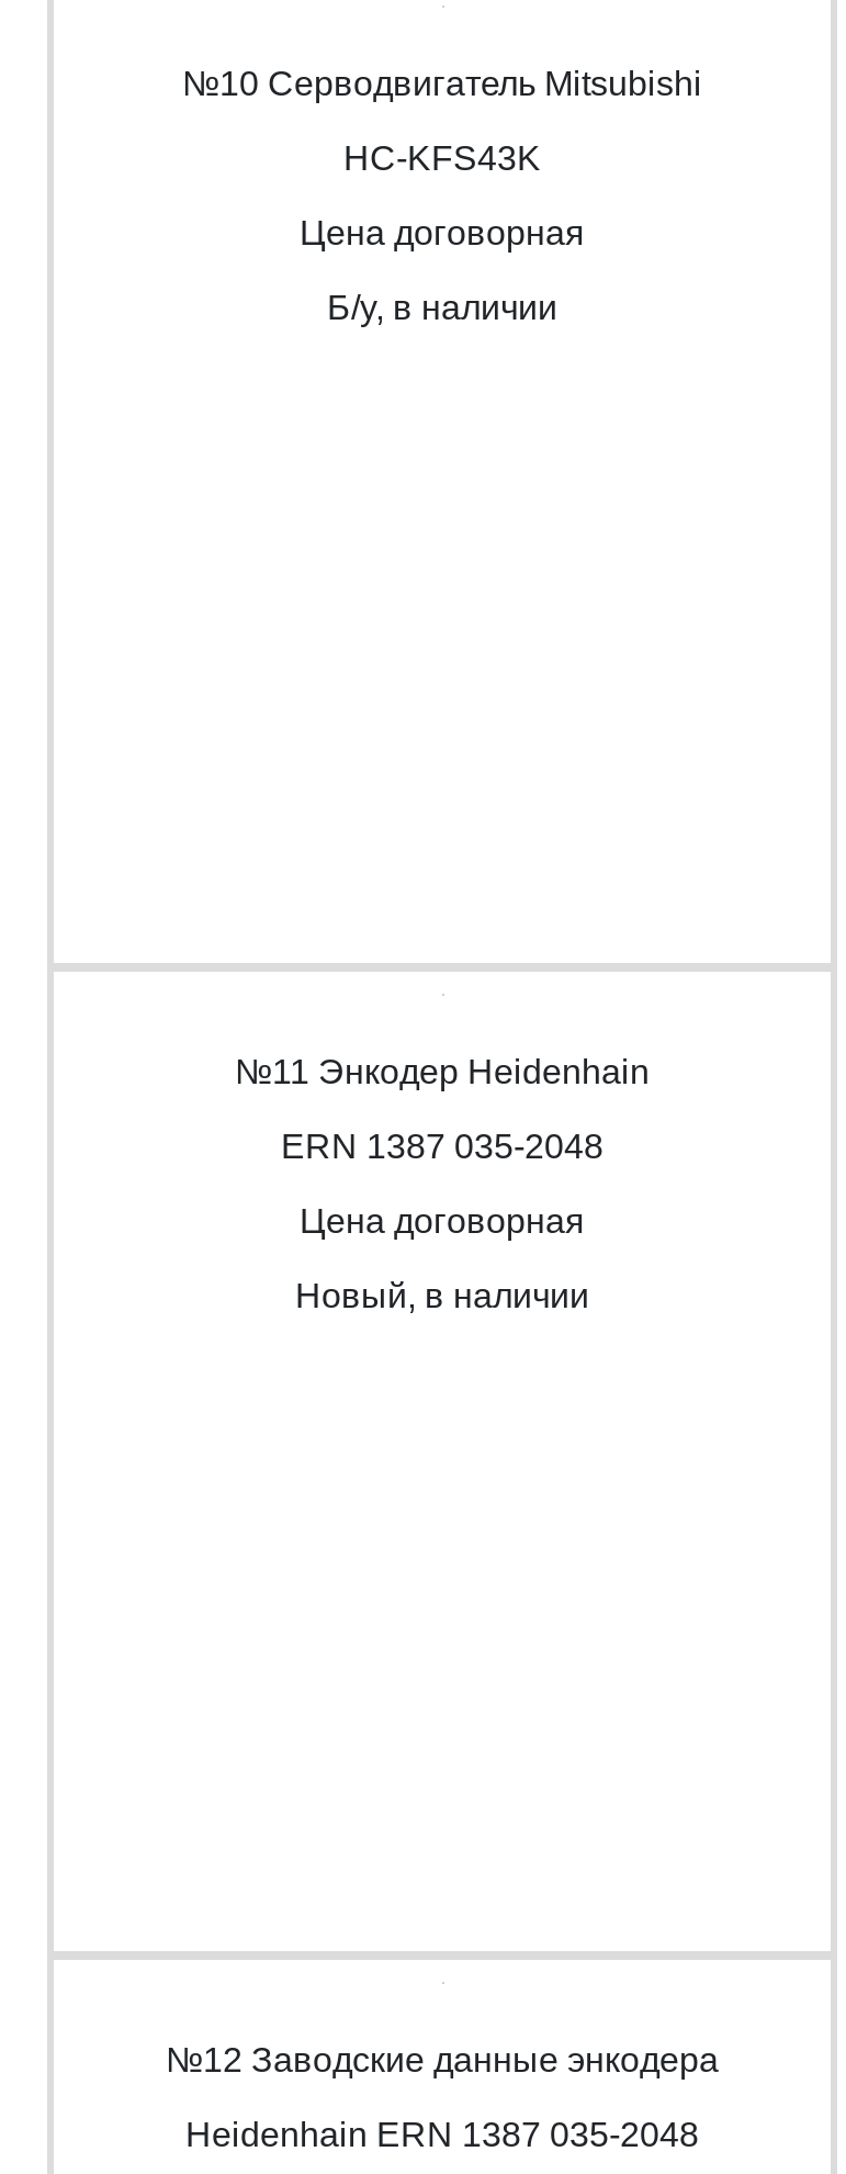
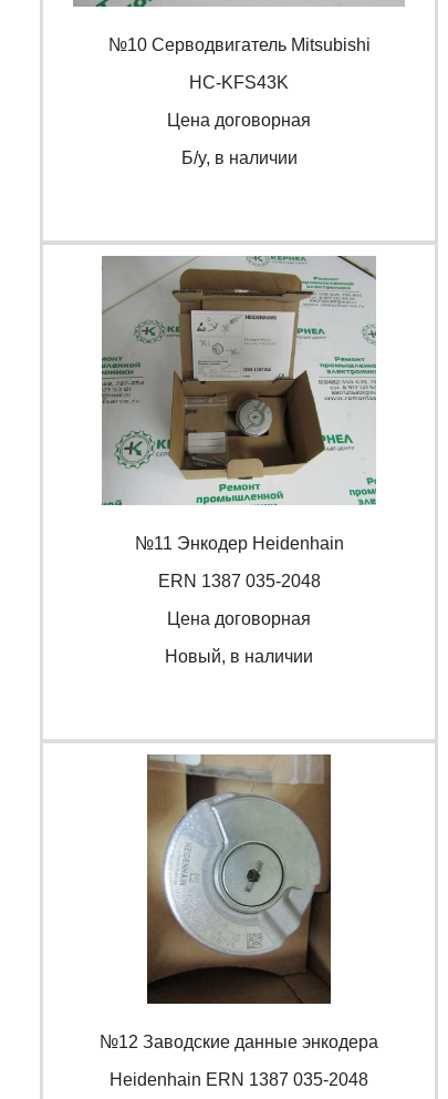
+ [image]

+ [image]
